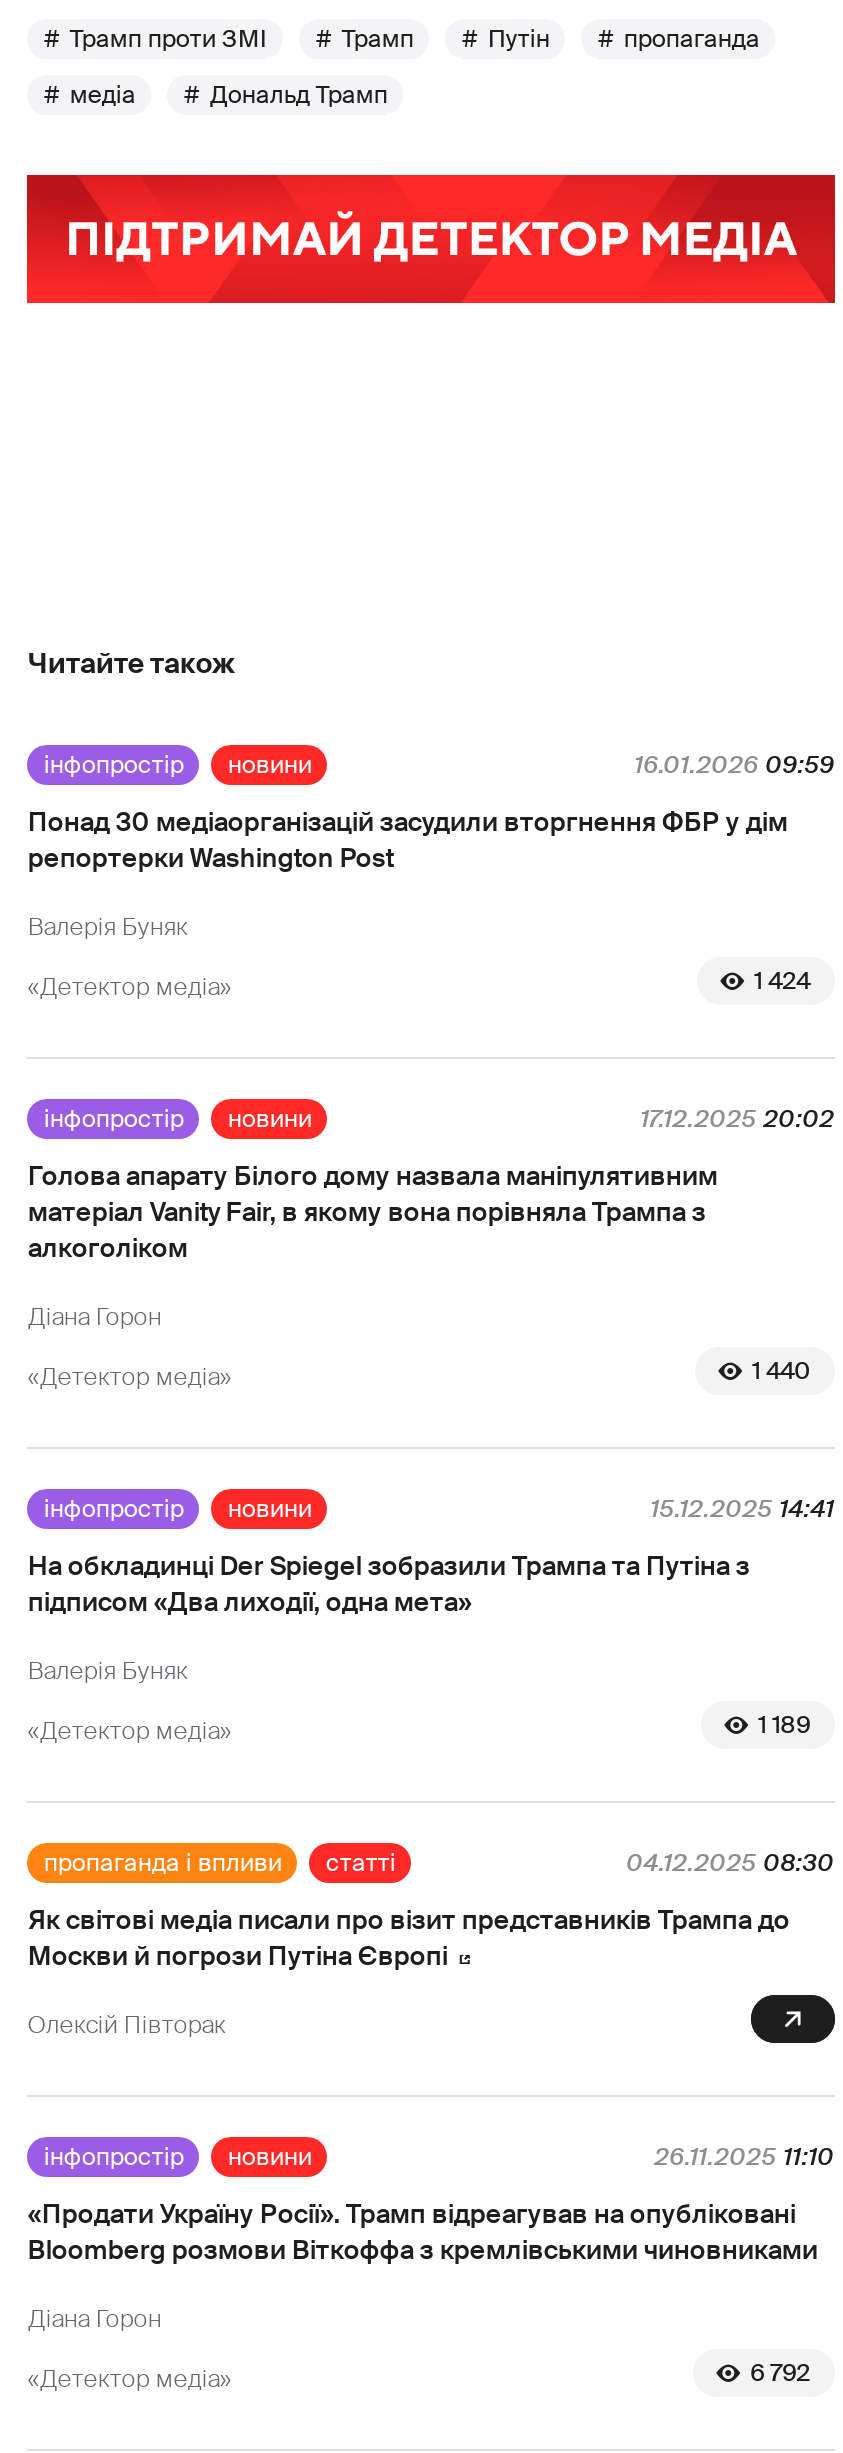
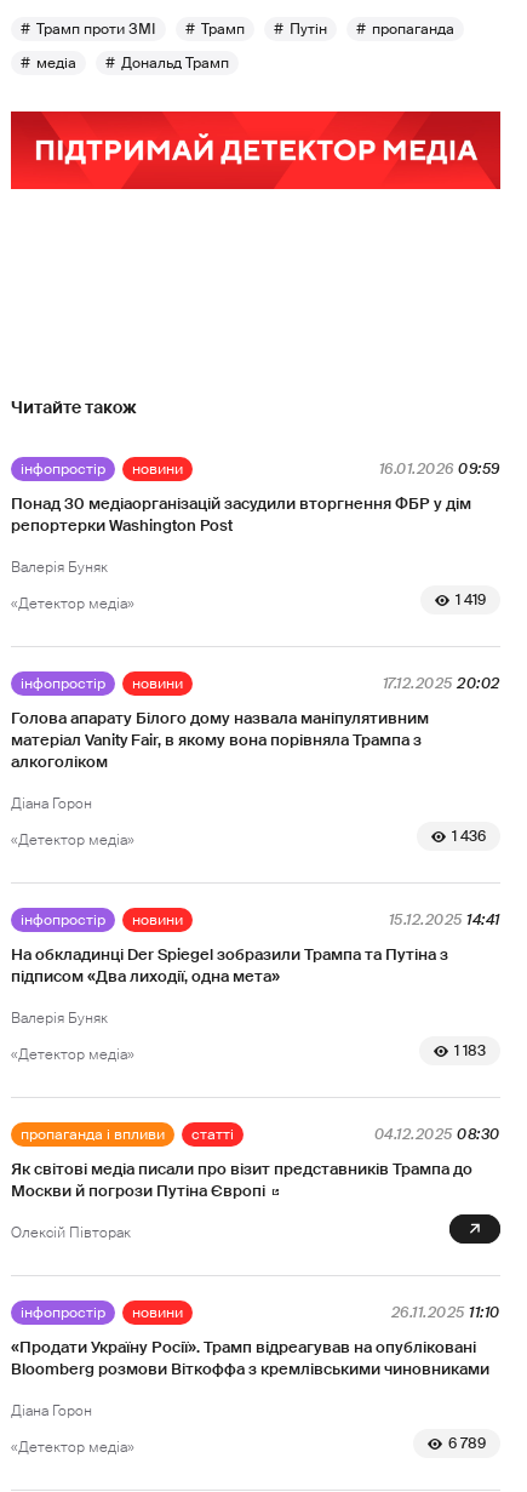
- 1 424
+ 1 419

- 1 440
+ 1 436

- 1 189
+ 1 183

- 6 792
+ 6 789
